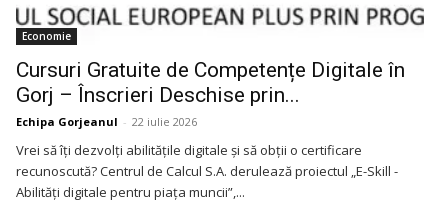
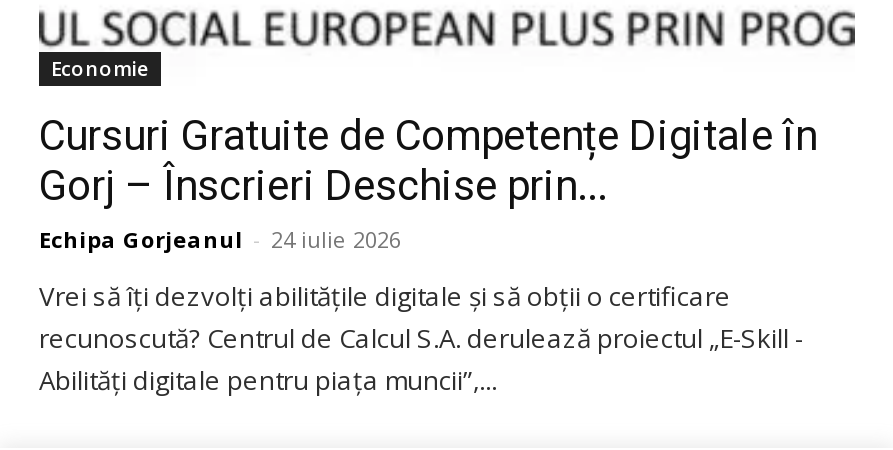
- Echipa Gorjeanul - 22 iulie 2026
+ Echipa Gorjeanul - 24 iulie 2026
